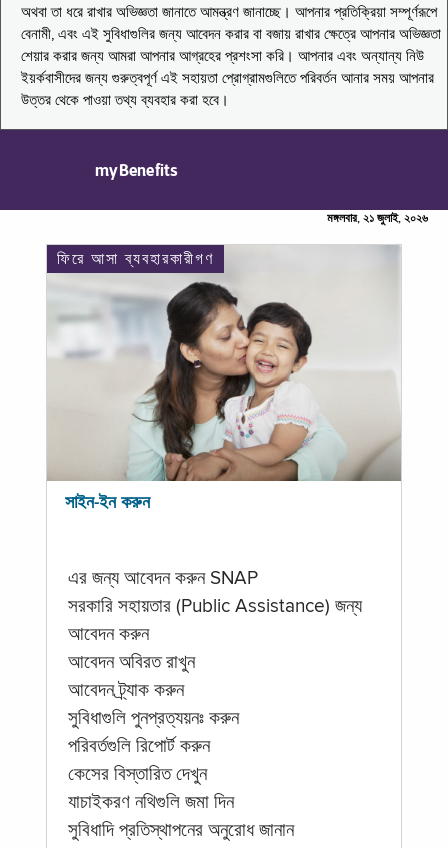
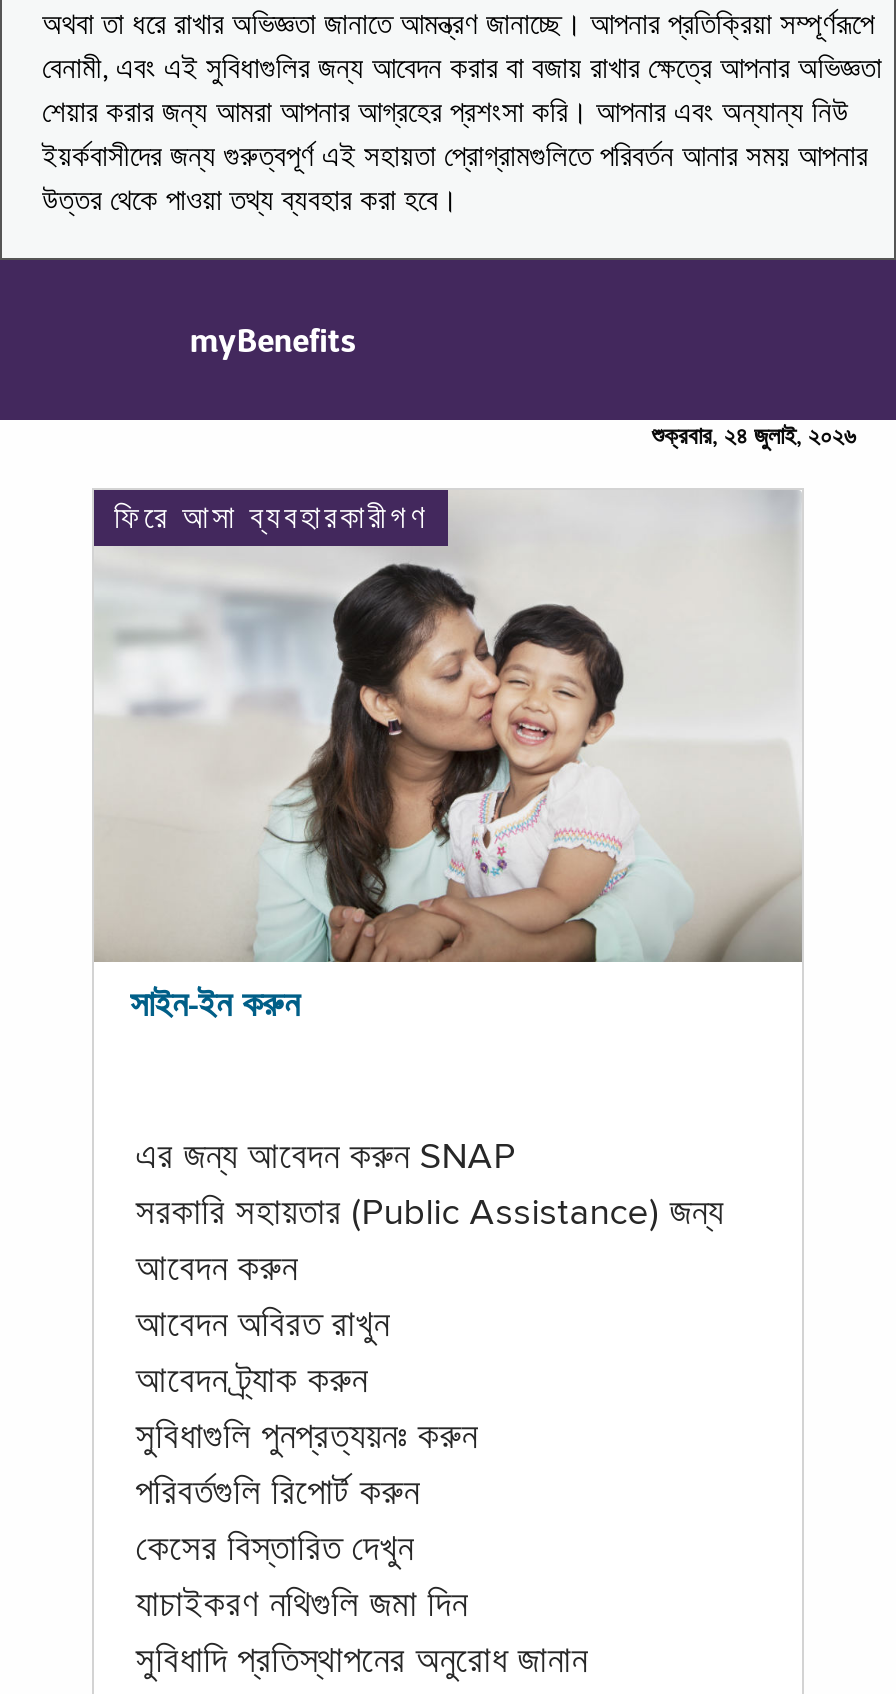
- মঙ্গলবার, ২১ জুলাই, ২০২৬
+ শুক্রবার, ২৪ জুলাই, ২০২৬
